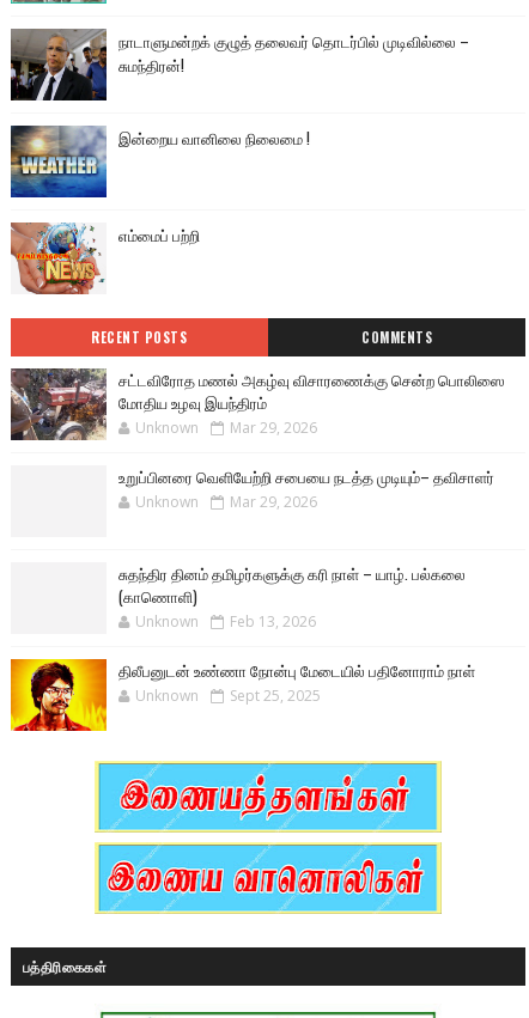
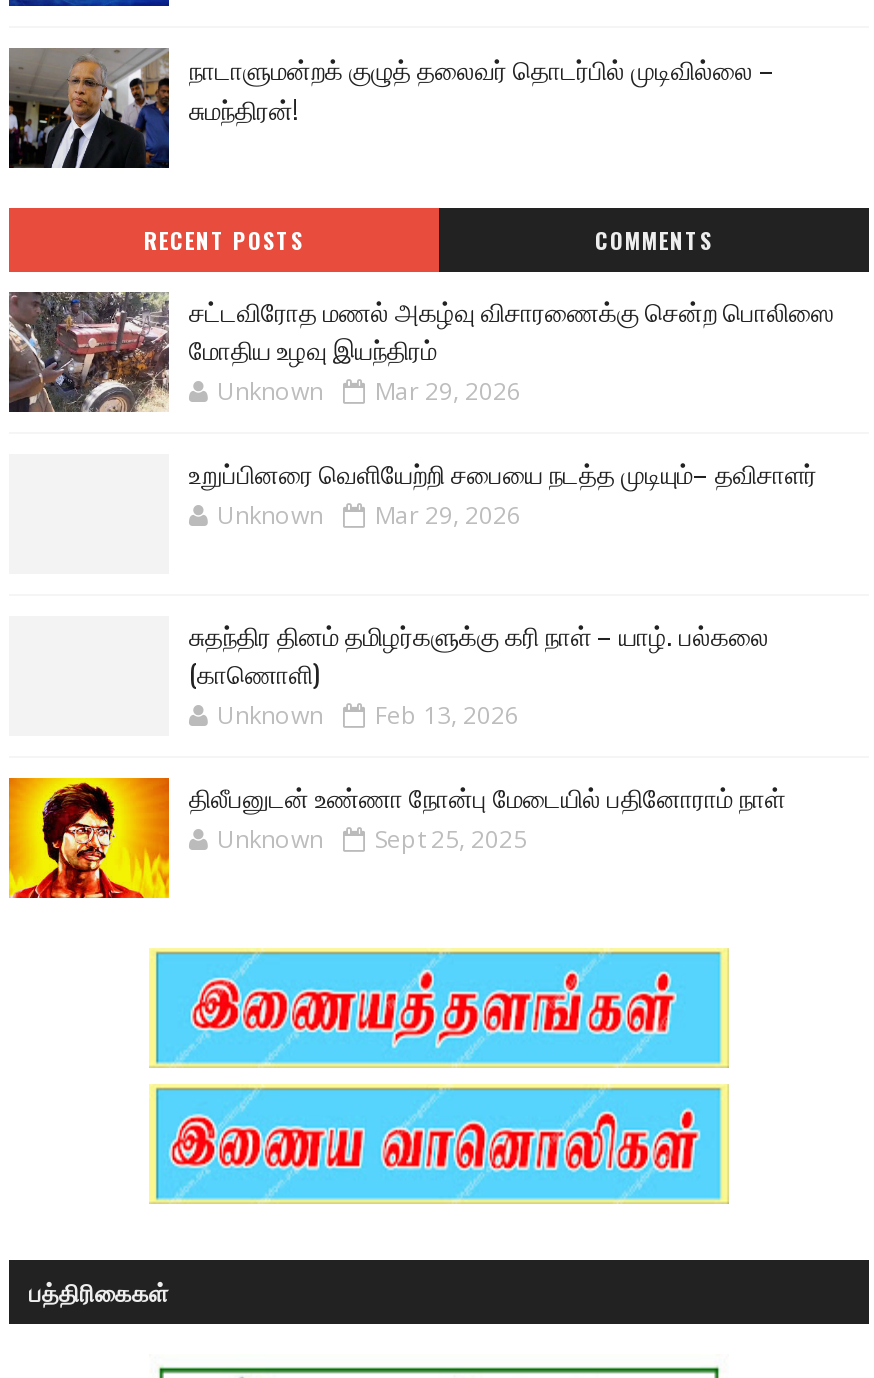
- [image]
- இன்றைய வானிலை நிலைமை !

- [image]
- எம்மைப் பற்றி
